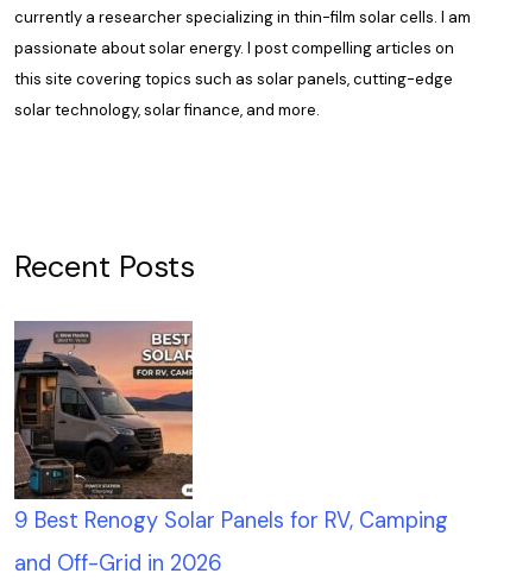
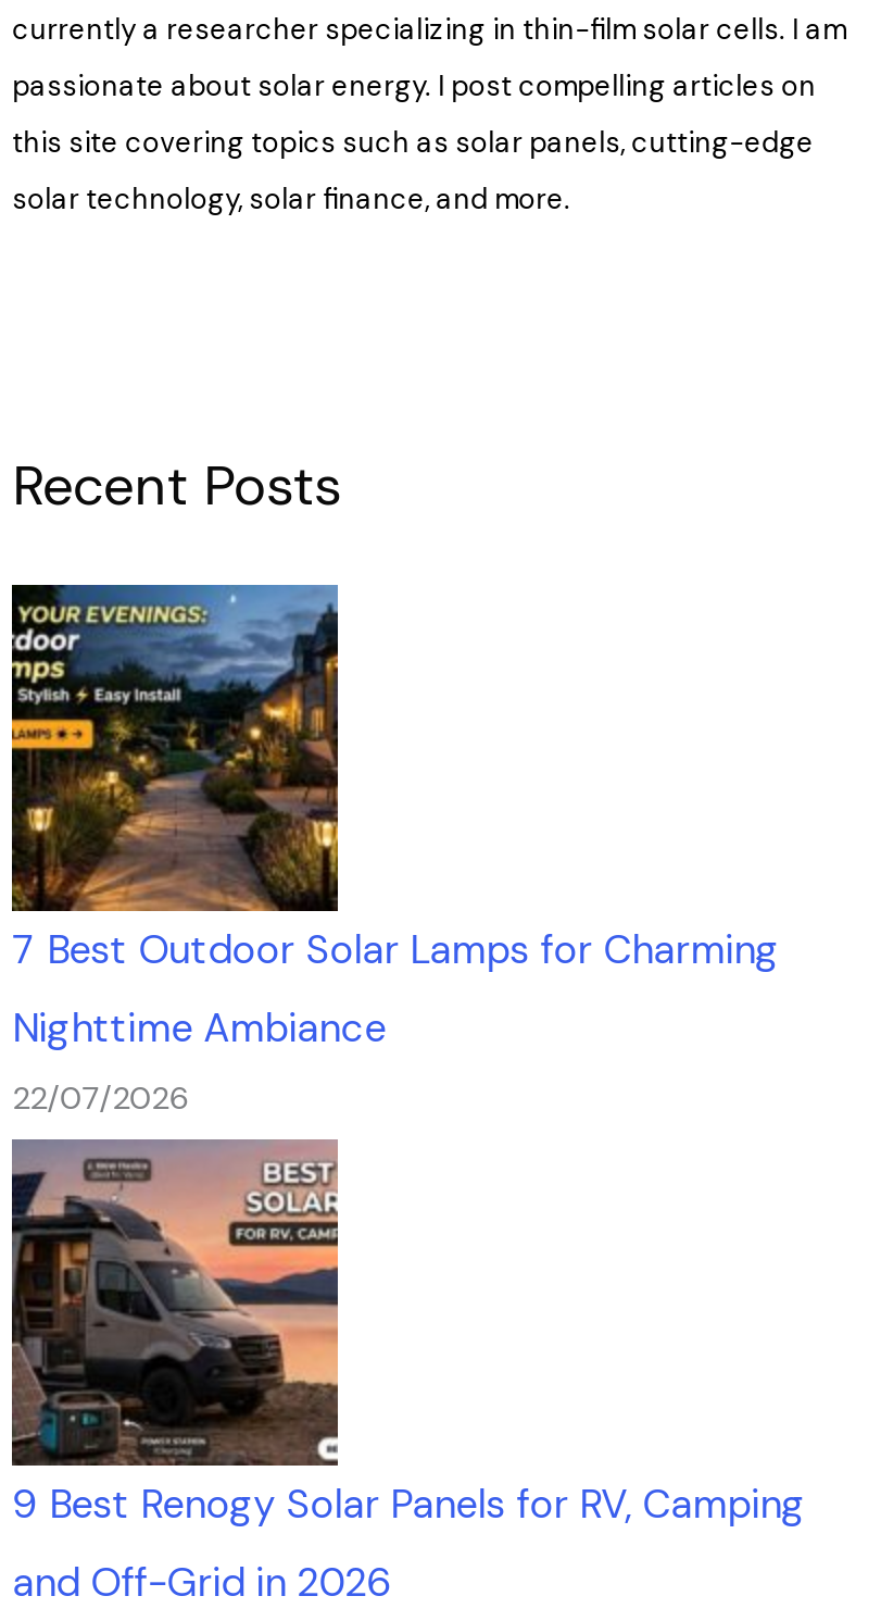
+ [image]
+ 7 Best Outdoor Solar Lamps for Charming
+ Nighttime Ambiance
+ 22/07/2026
